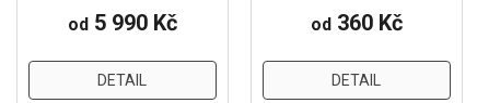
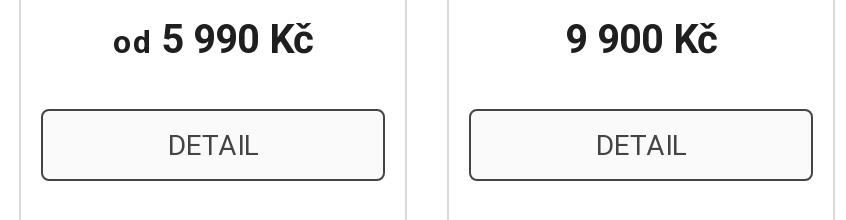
- od 360 Kč
+ 9 900 Kč
